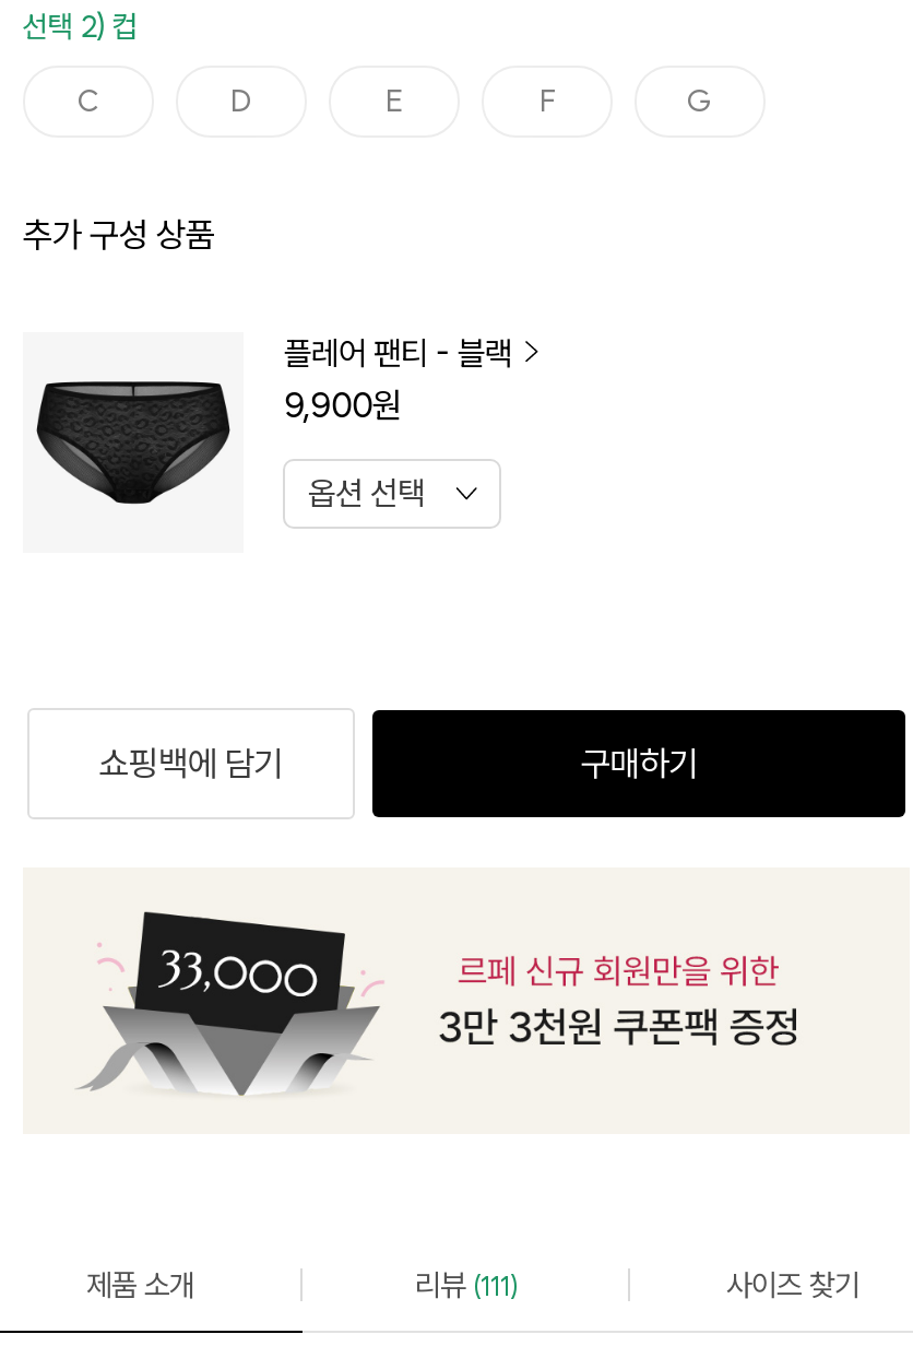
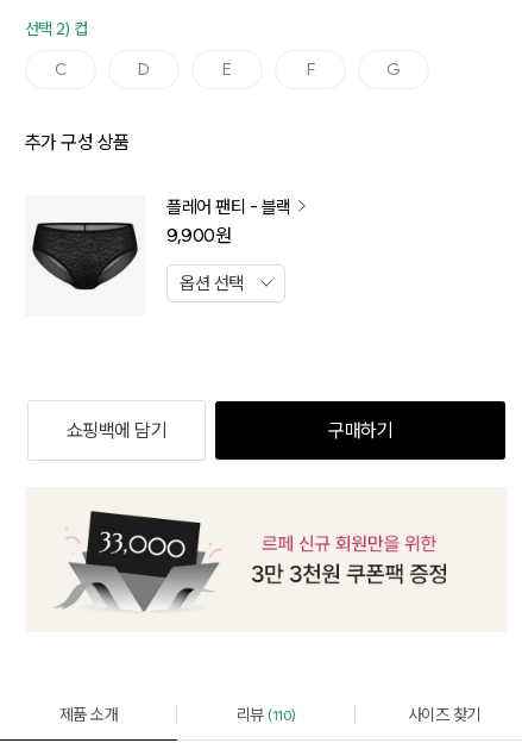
- 리뷰 (111)
+ 리뷰 (110)
